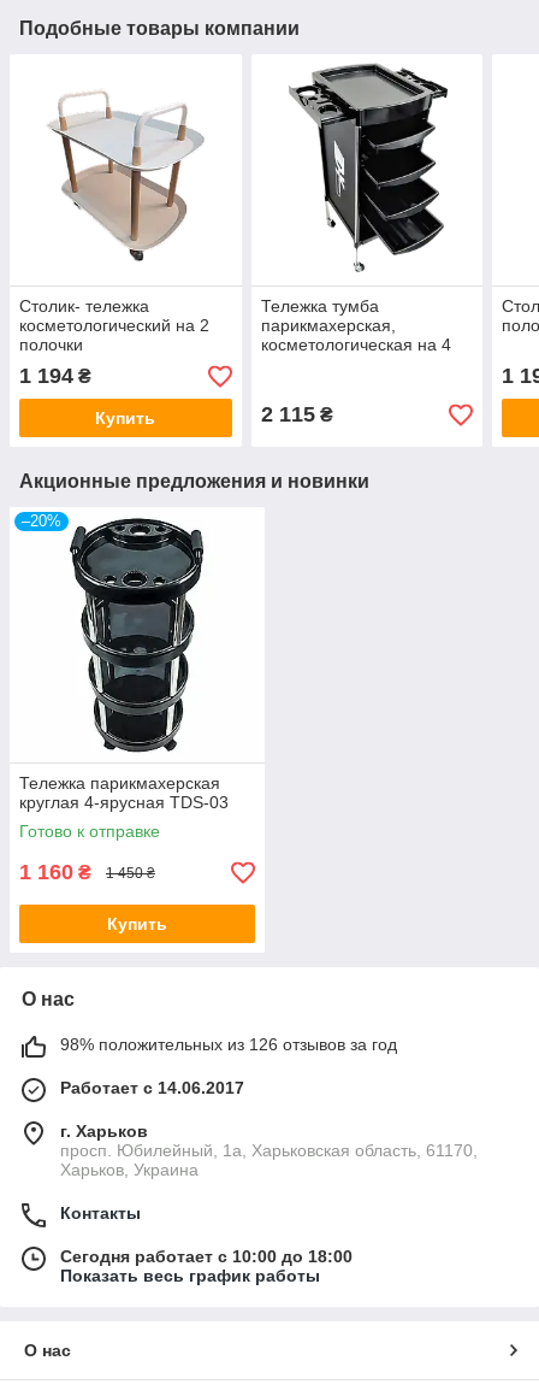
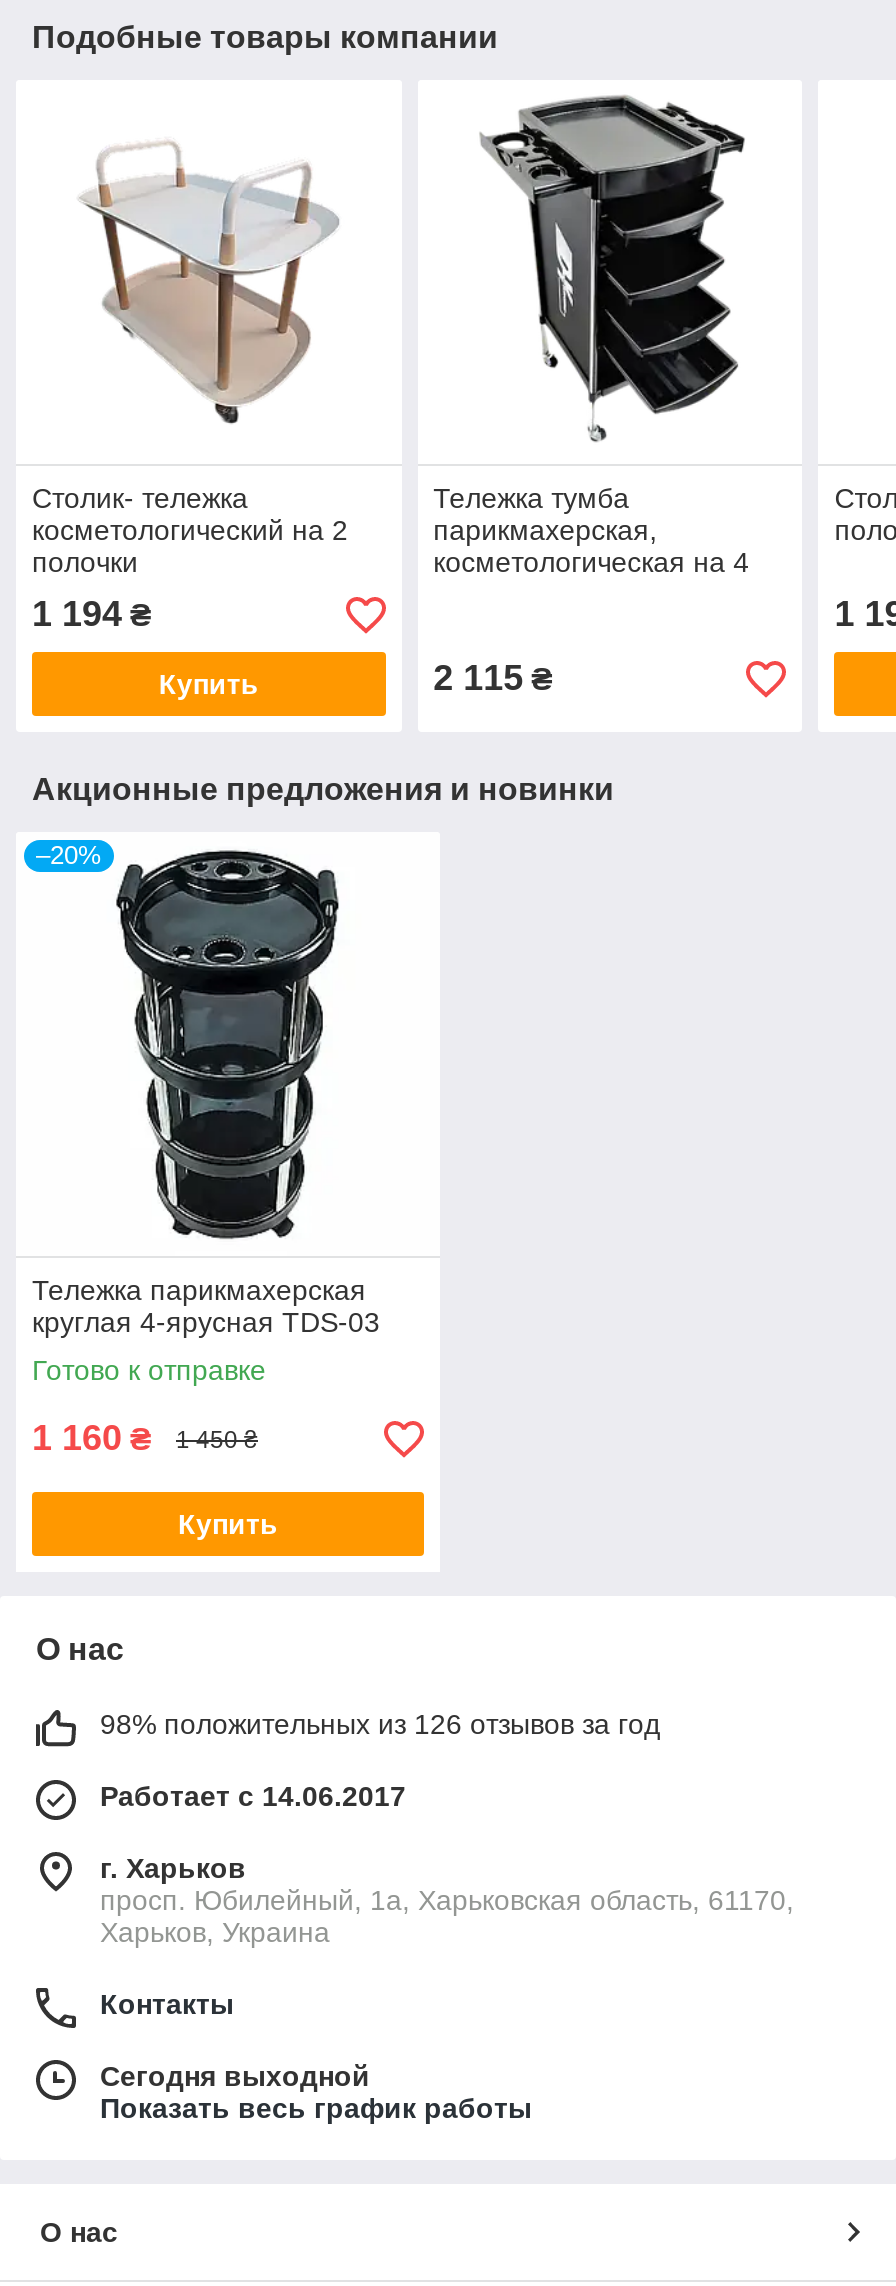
- Сегодня работает с 10:00 до 18:00
+ Сегодня выходной
